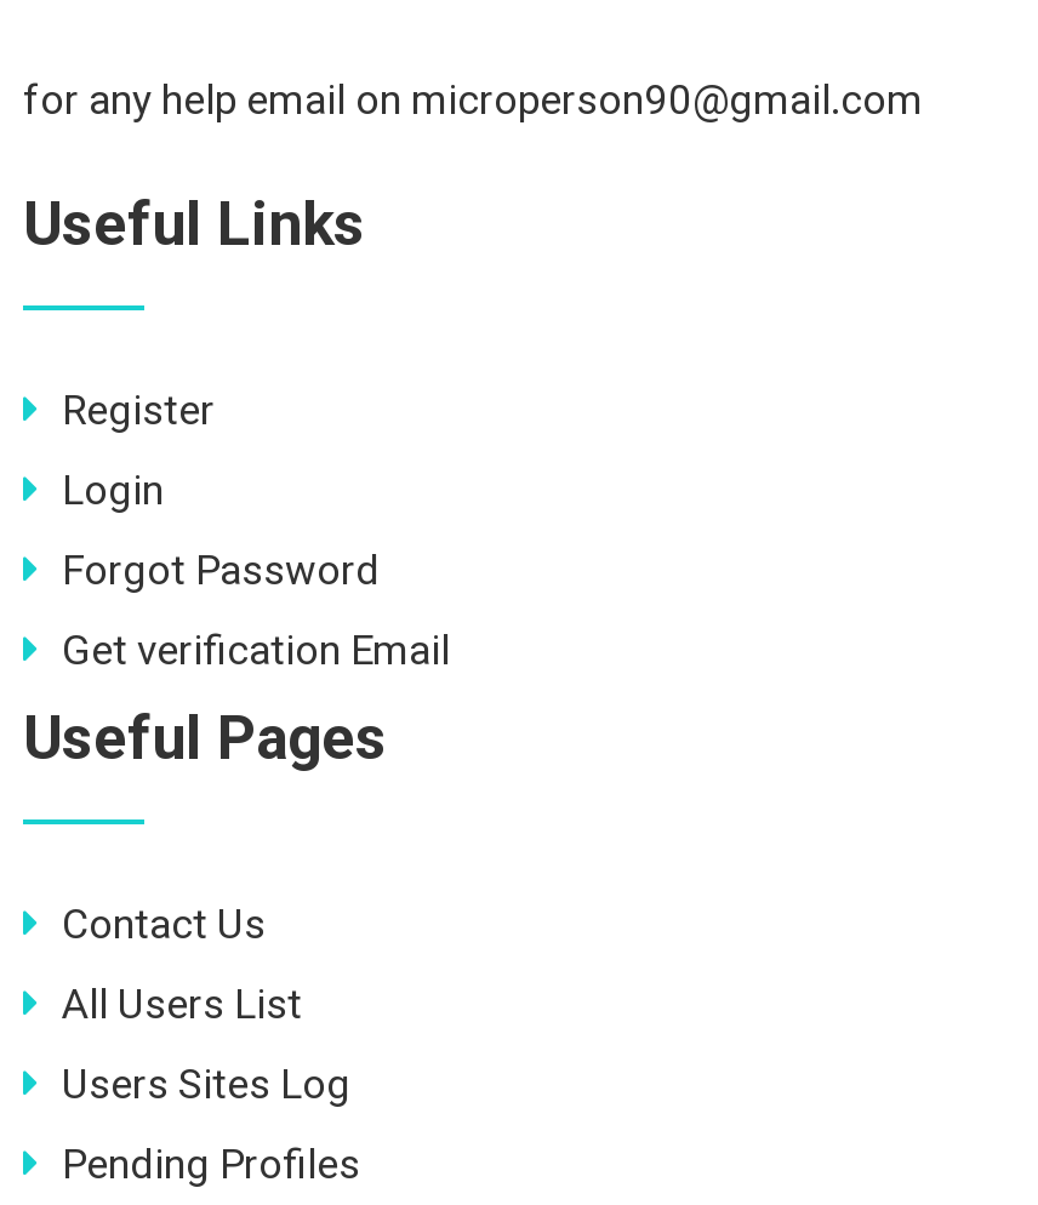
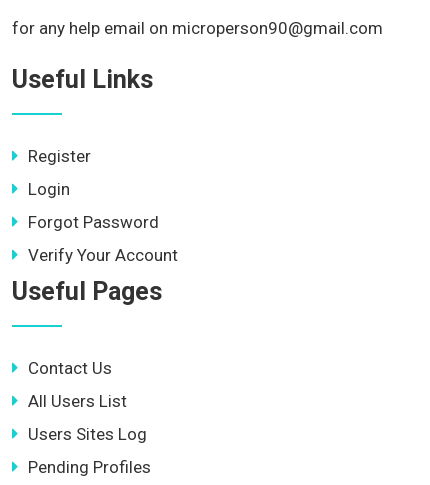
- Get verification Email
+ Verify Your Account
